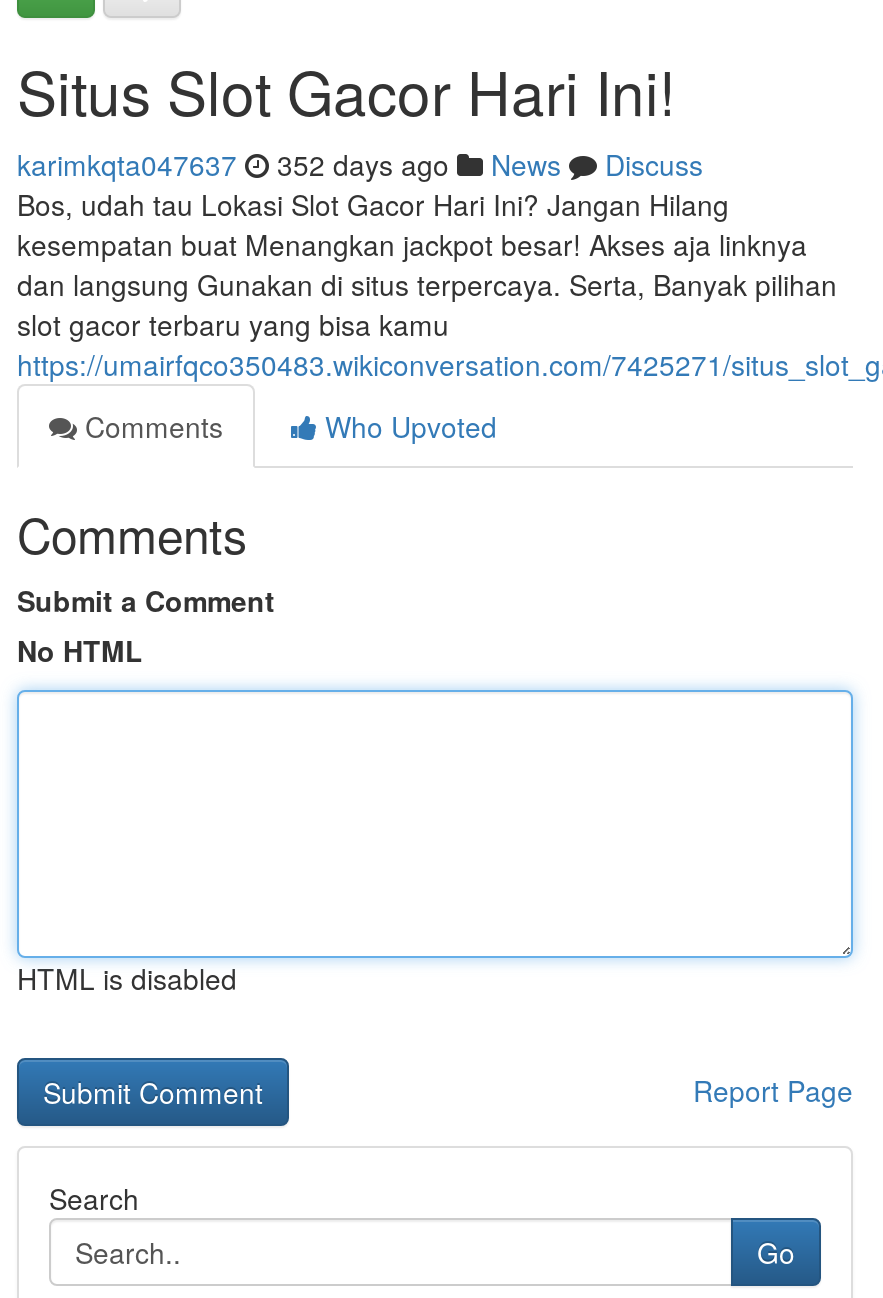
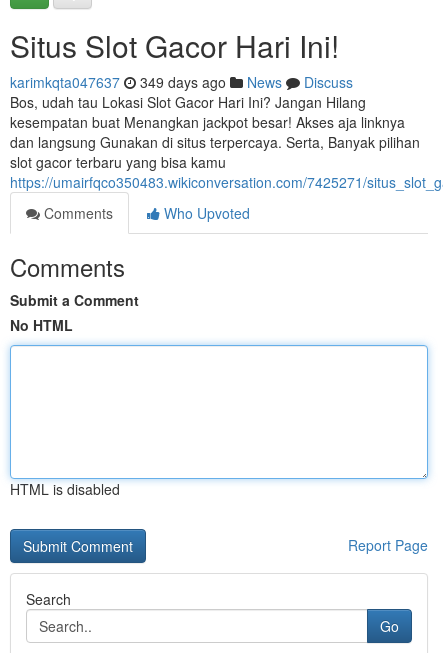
- karimkqta047637 352 days ago News Discuss
+ karimkqta047637 349 days ago News Discuss
